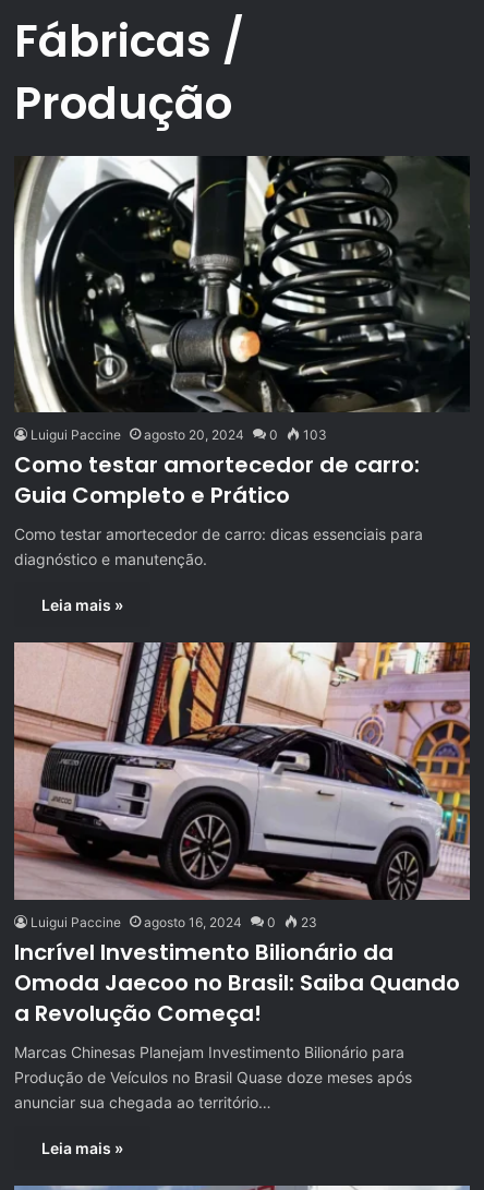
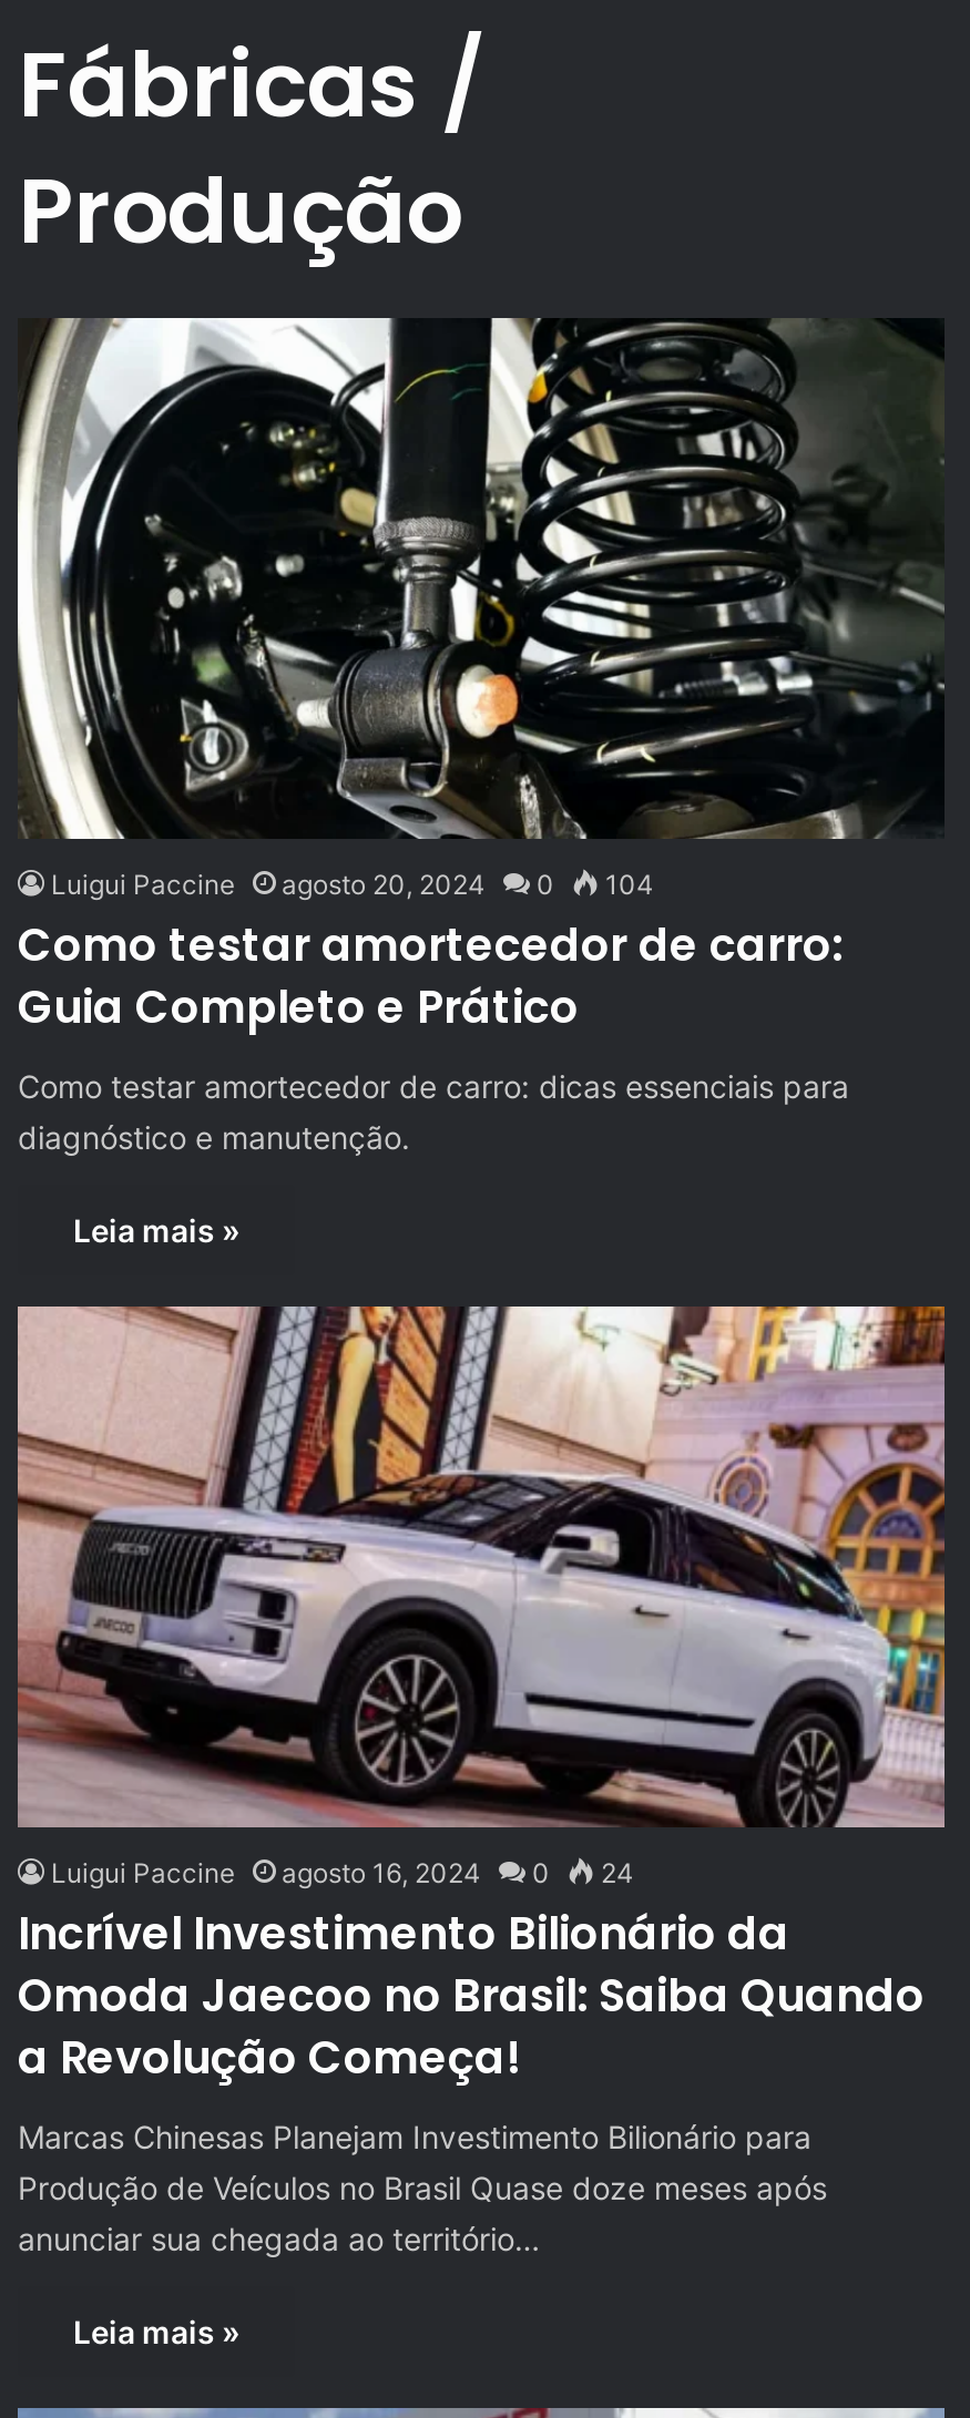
- Luigui Paccine agosto 20, 2024 0 103
+ Luigui Paccine agosto 20, 2024 0 104

- Luigui Paccine agosto 16, 2024 0 23
+ Luigui Paccine agosto 16, 2024 0 24
